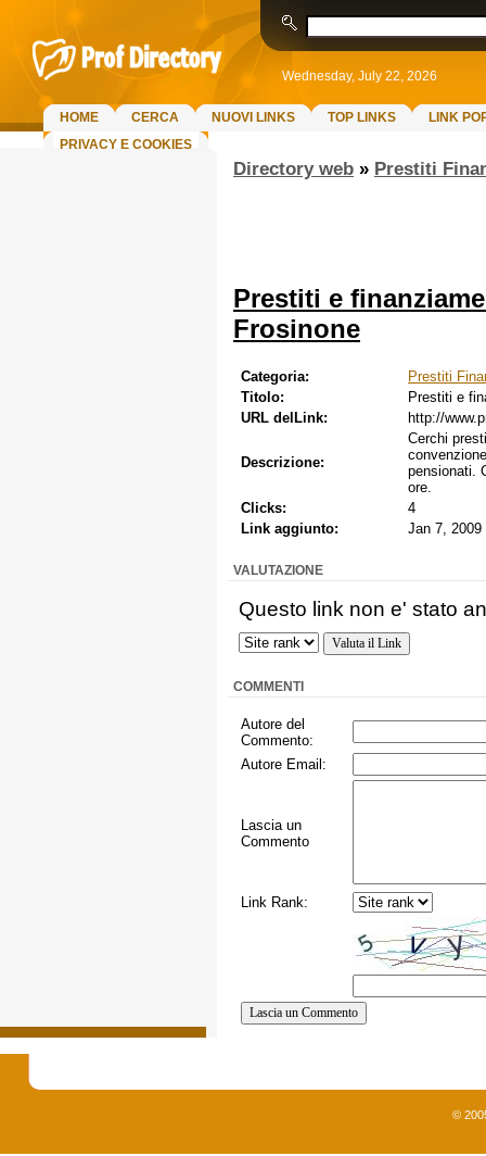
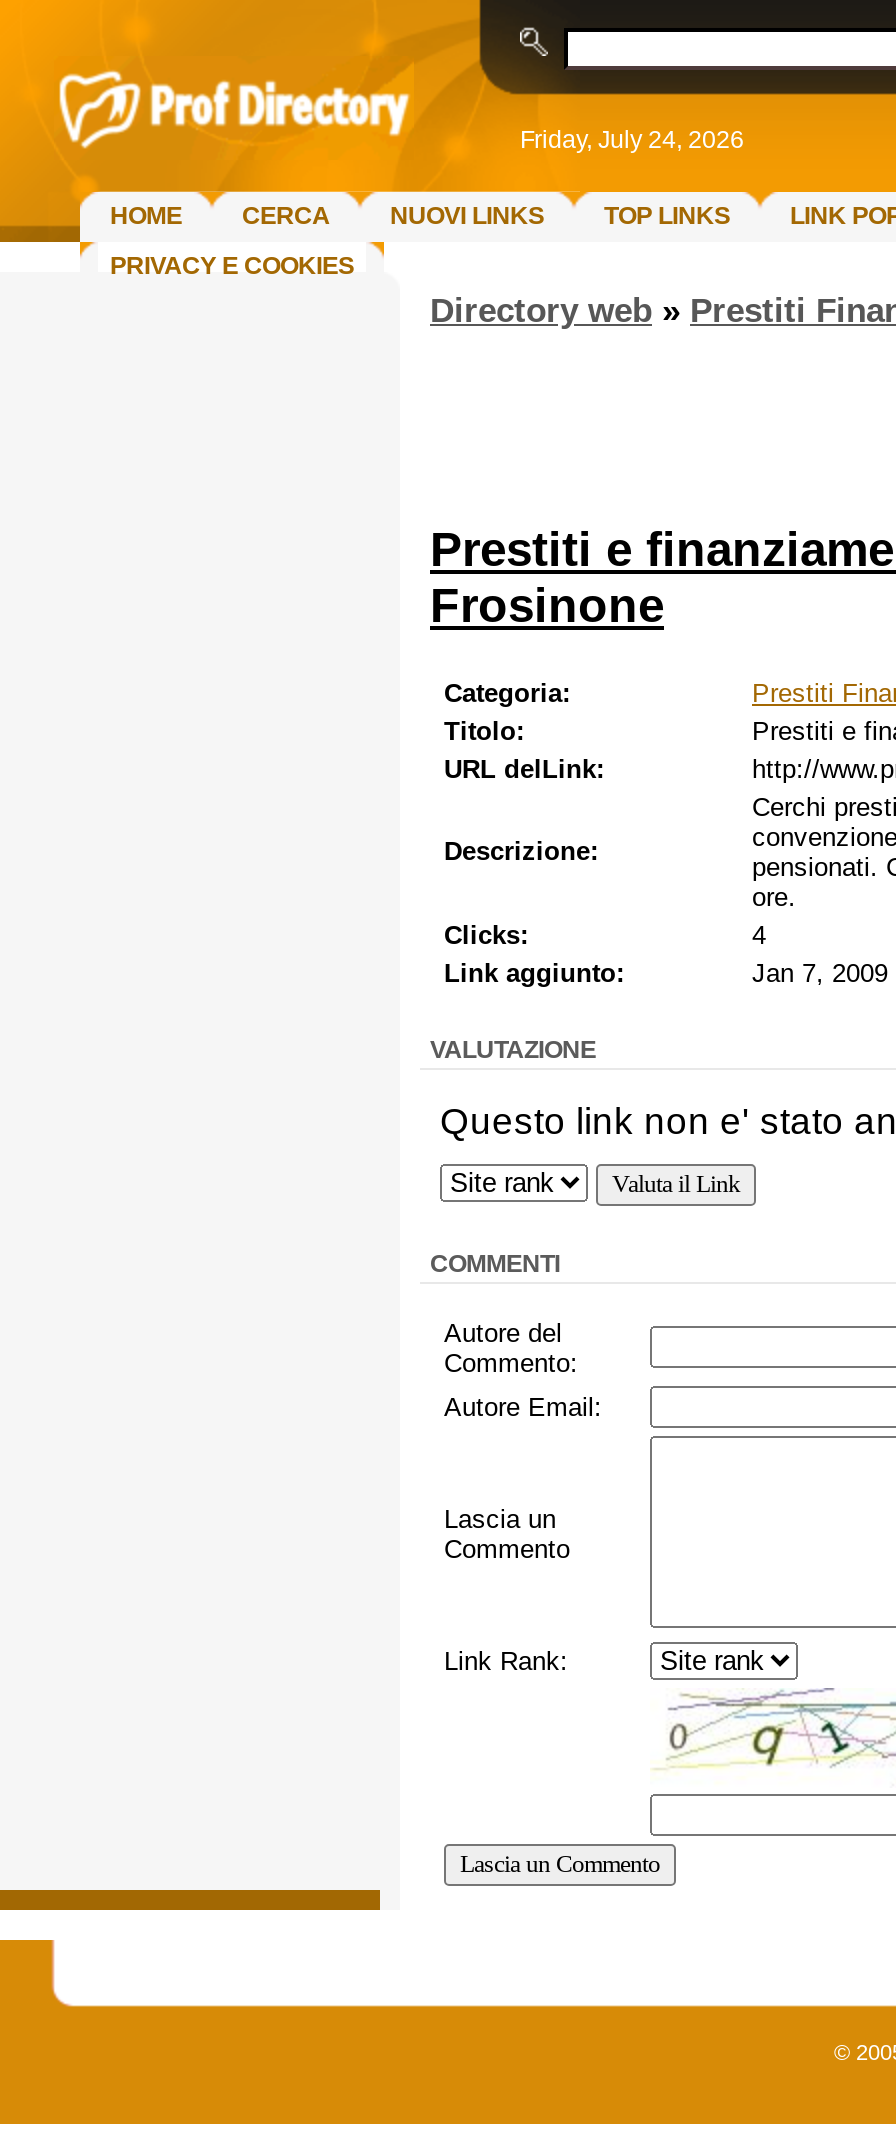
- Wednesday, July 22, 2026
+ Friday, July 24, 2026

- [image]
+ [image]
